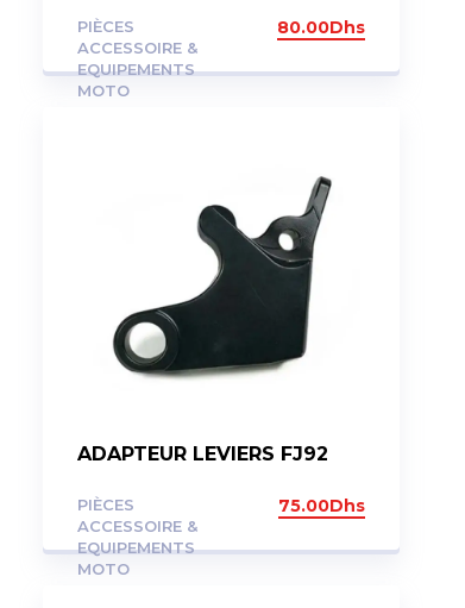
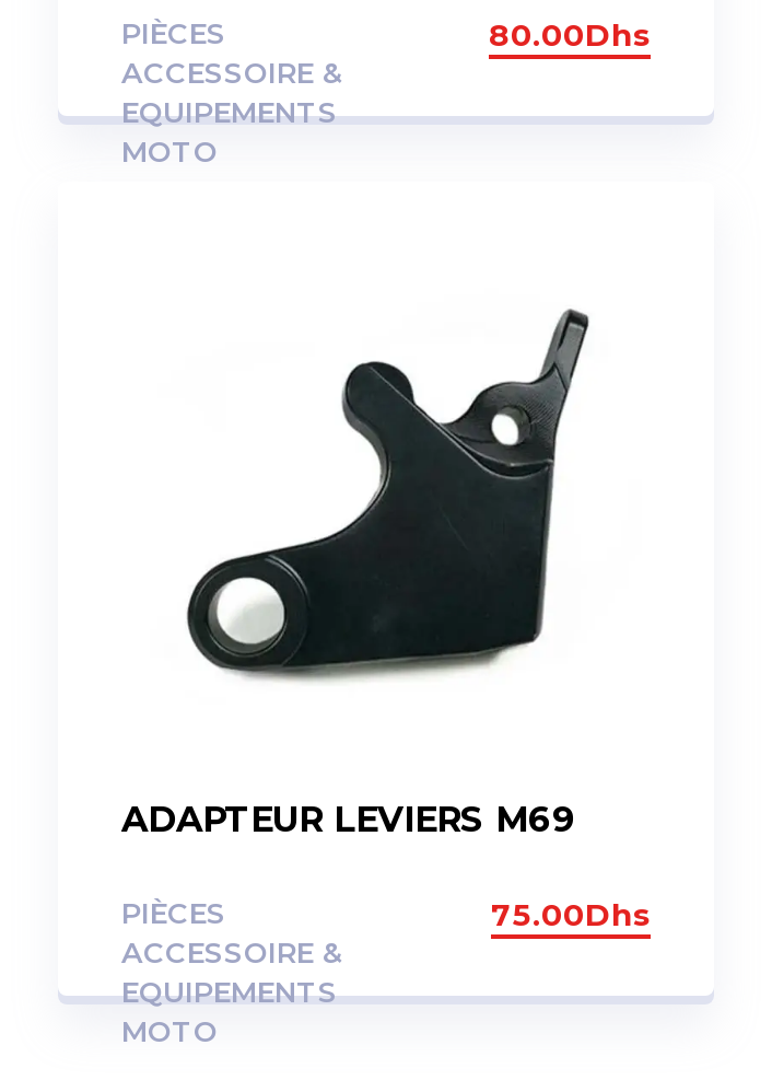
- ADAPTEUR LEVIERS FJ92
+ ADAPTEUR LEVIERS M69
